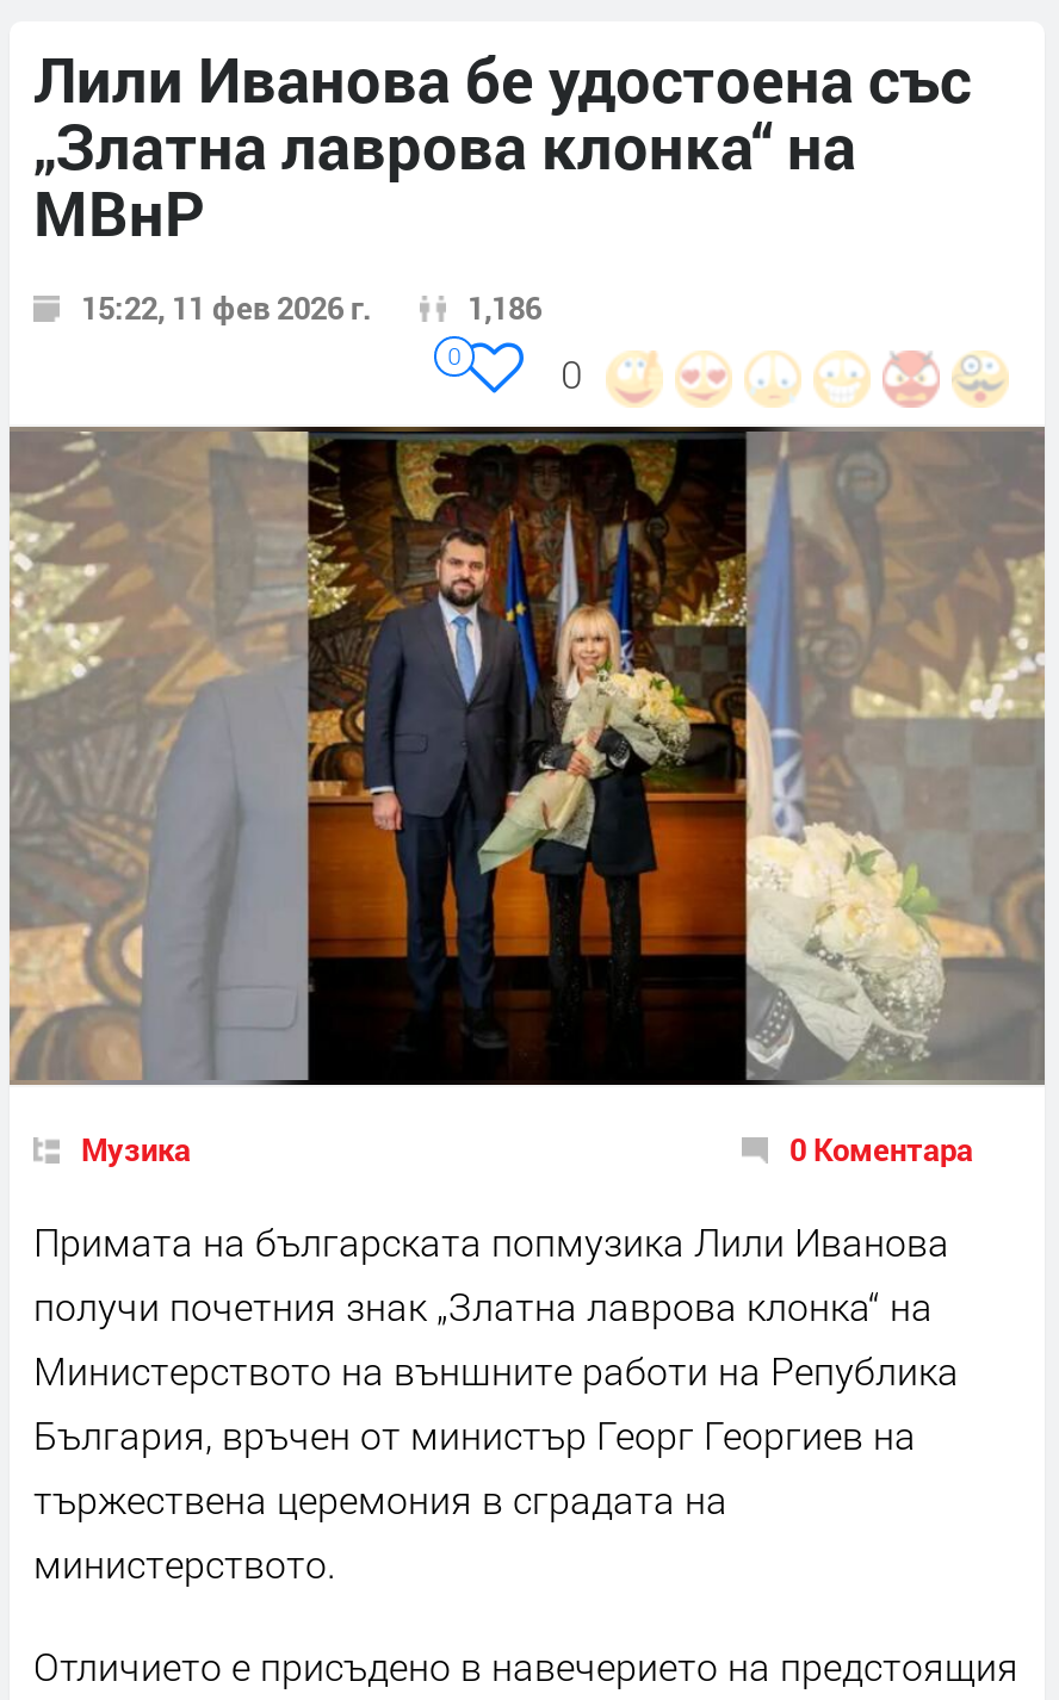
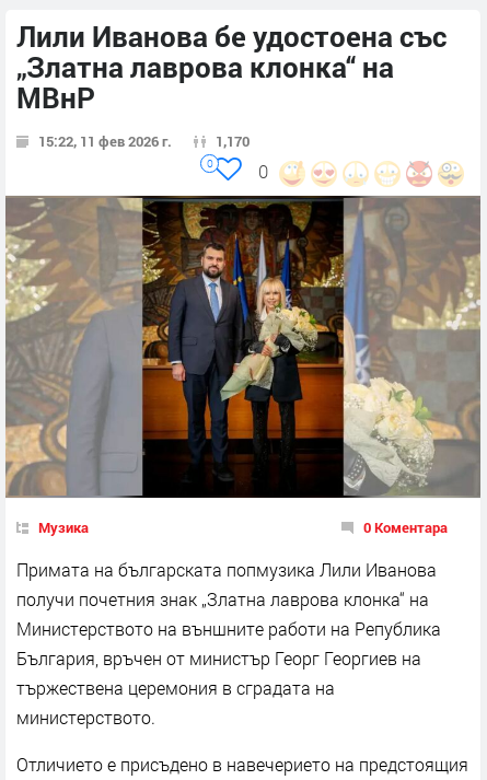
- 1,186
+ 1,170
